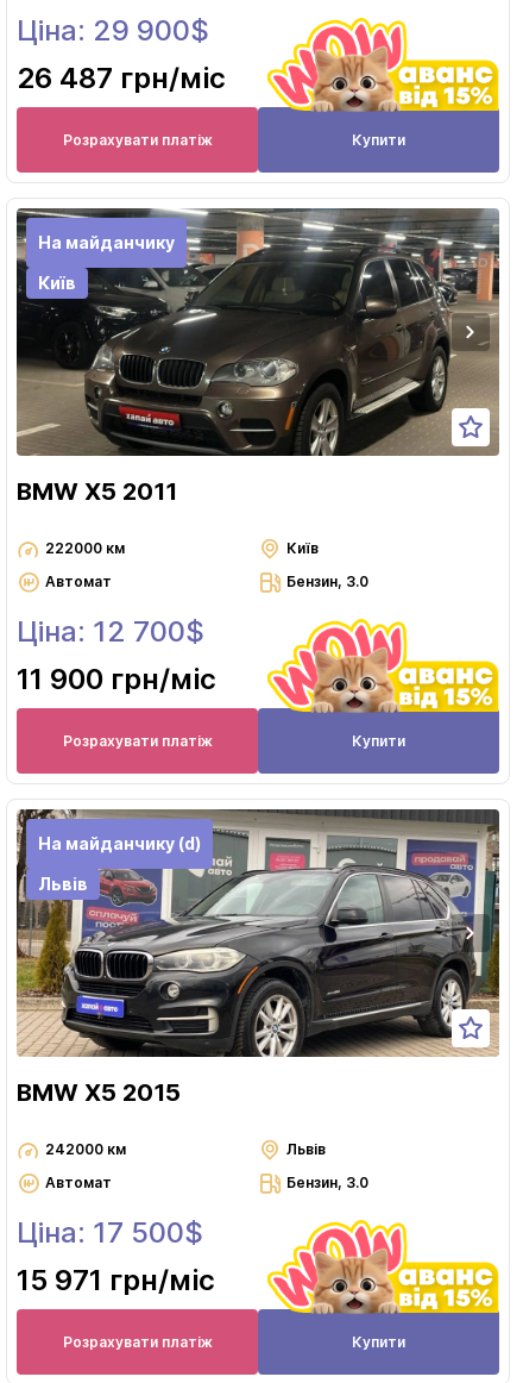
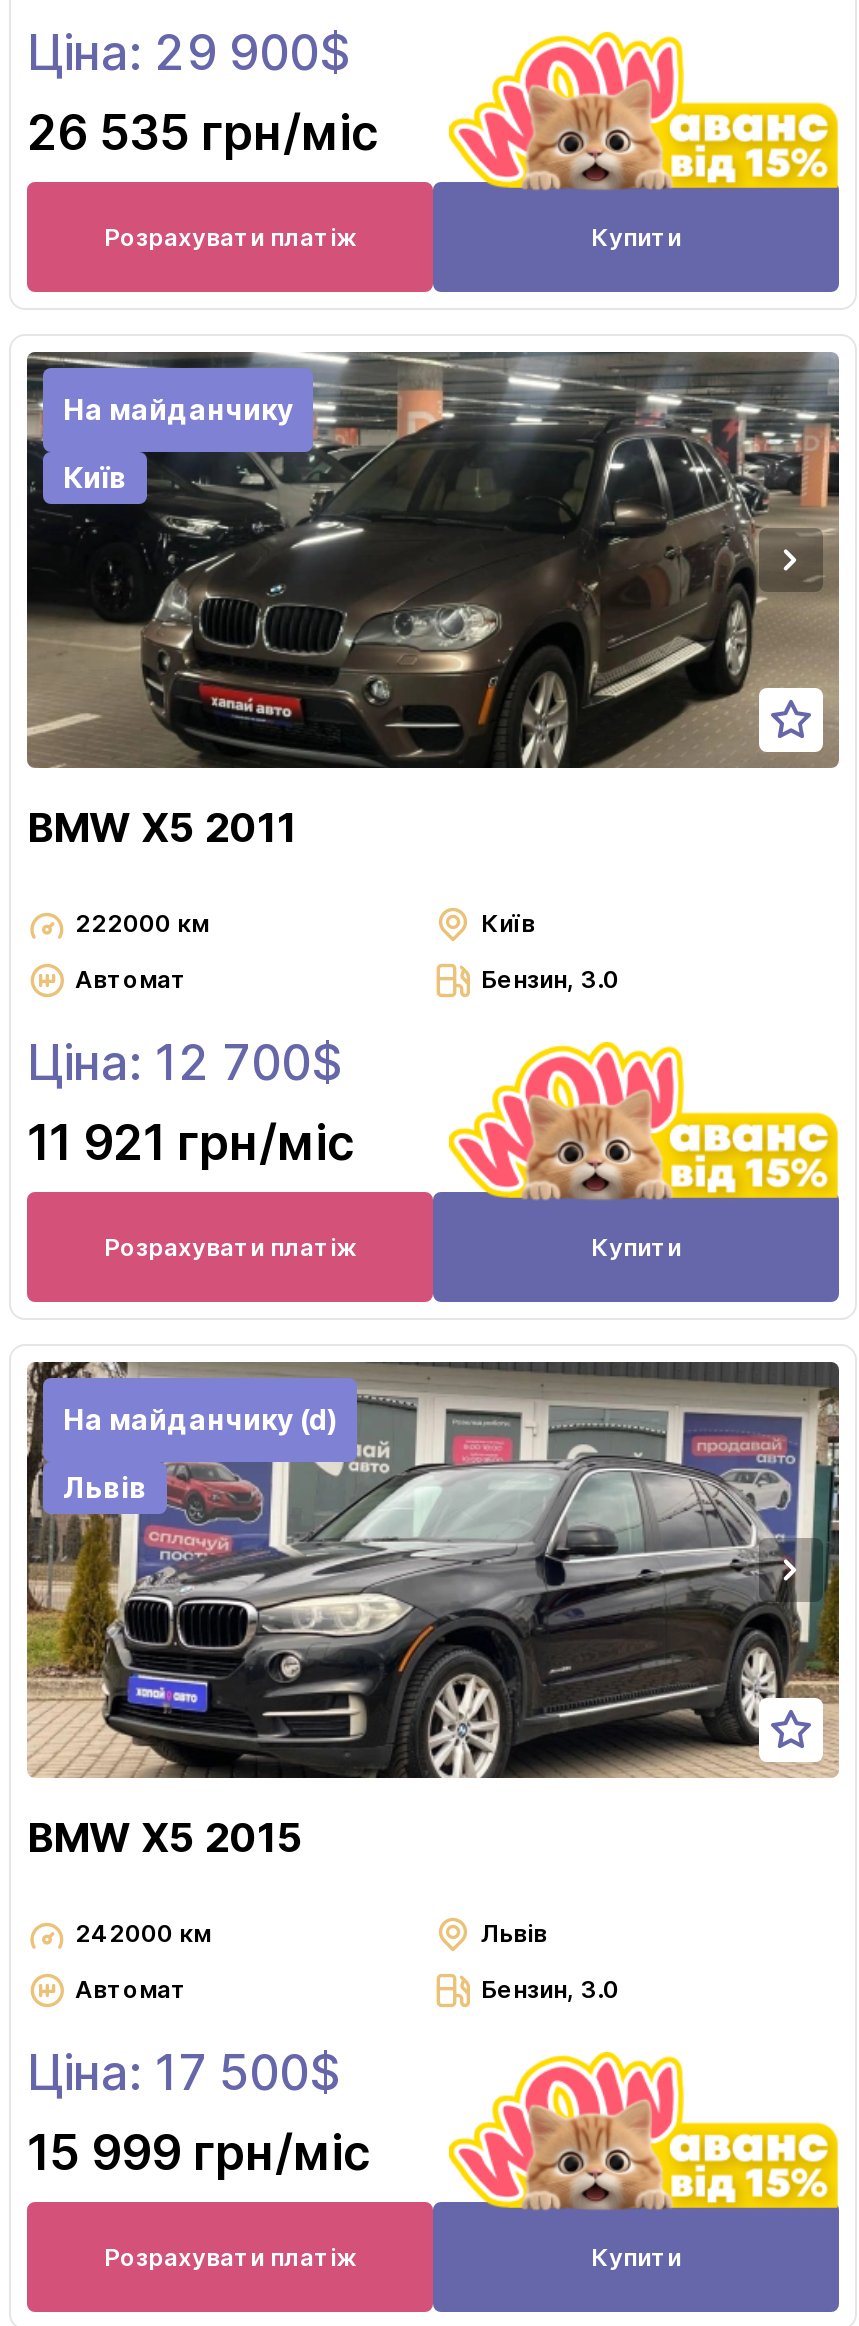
- 26 487 грн/міс
+ 26 535 грн/міс

- 11 900 грн/міс
+ 11 921 грн/міс

- 15 971 грн/міс
+ 15 999 грн/міс
